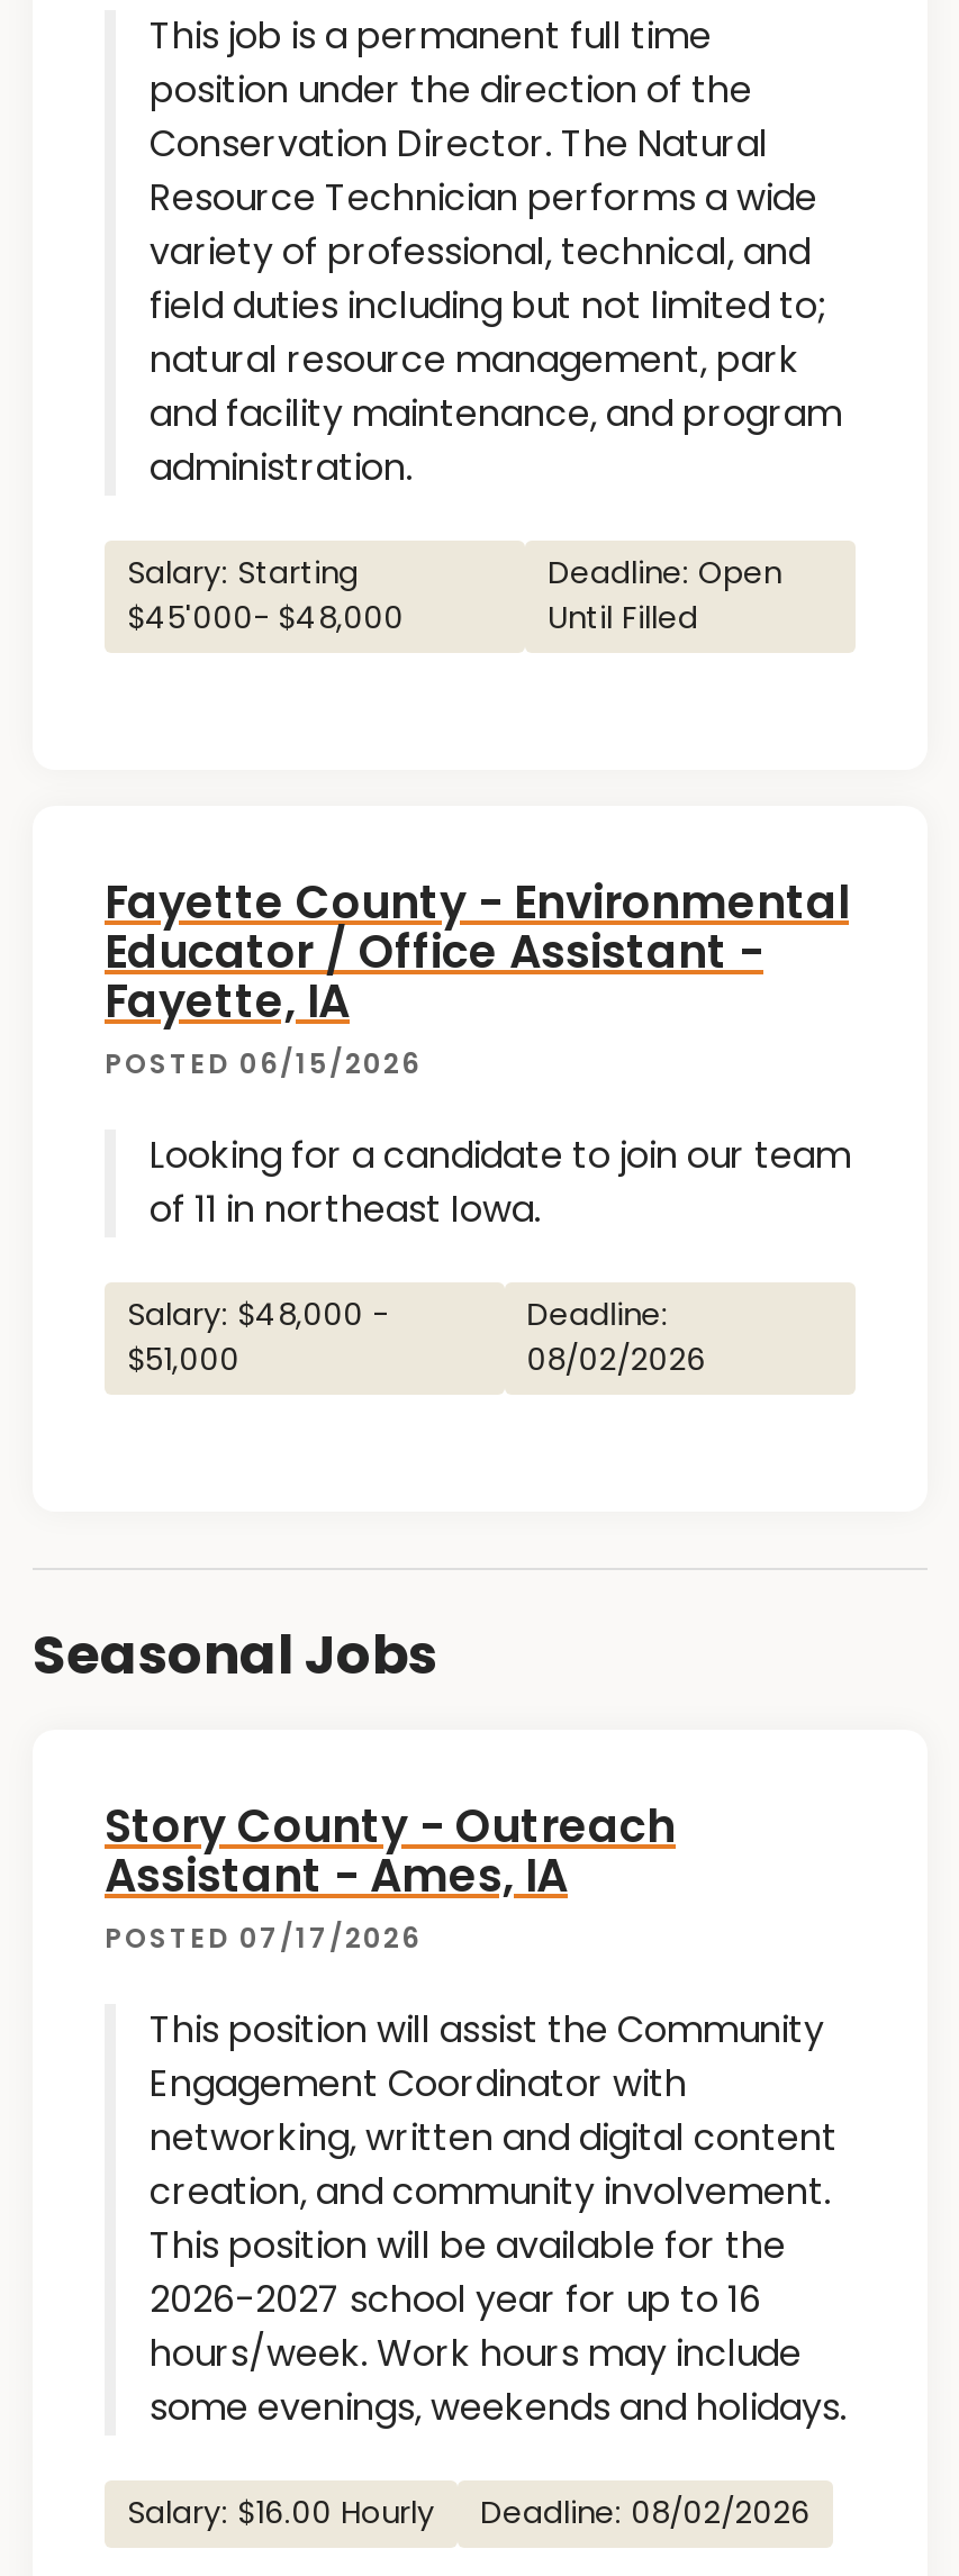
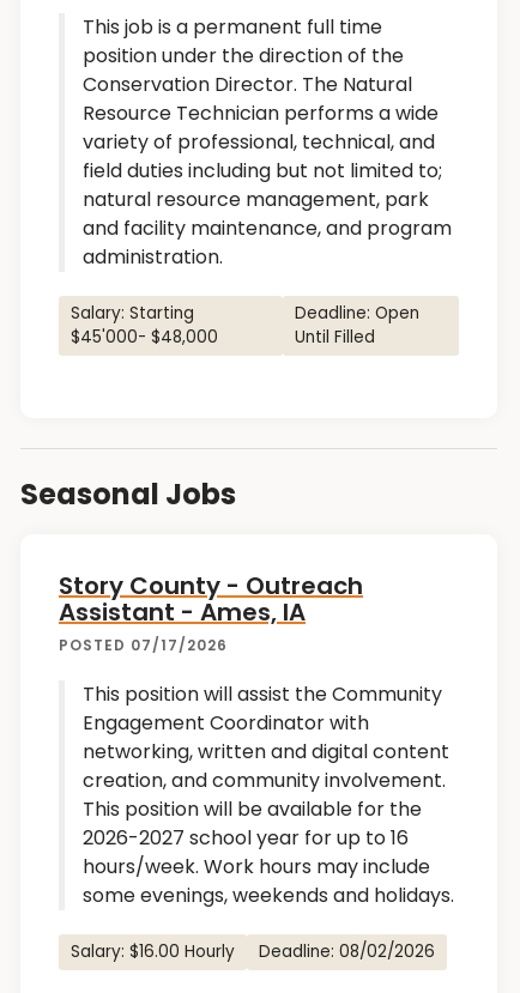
- Fayette County - Environmental
- Educator / Office Assistant -
- Fayette, IA
- POSTED 06/15/2026
- Looking for a candidate to join our team
- of 11 in northeast Iowa.
- Salary: $48,000 -
- $51,000

- Deadline:
- 08/02/2026
